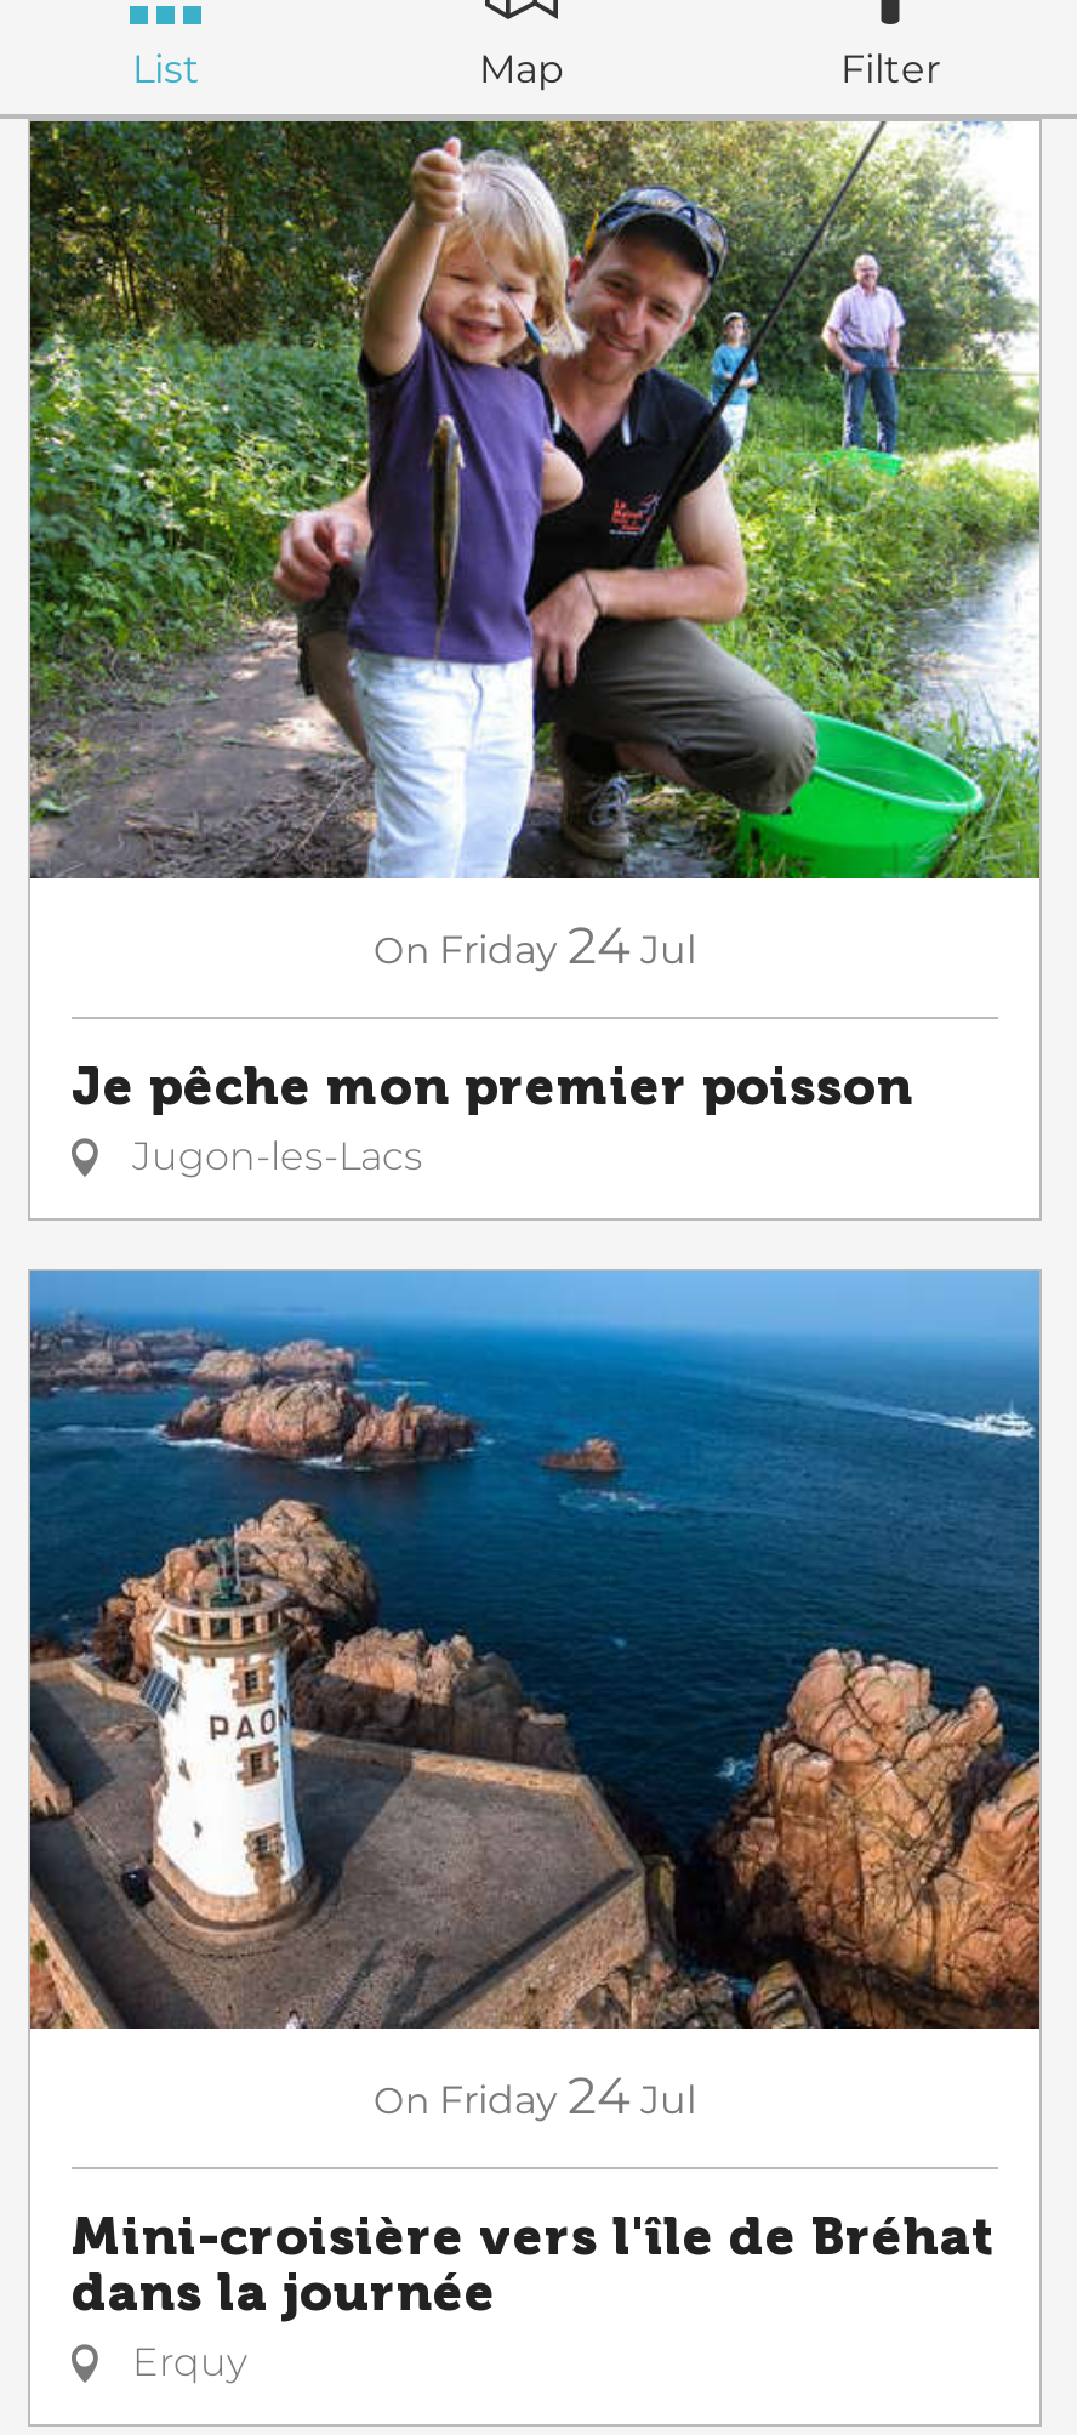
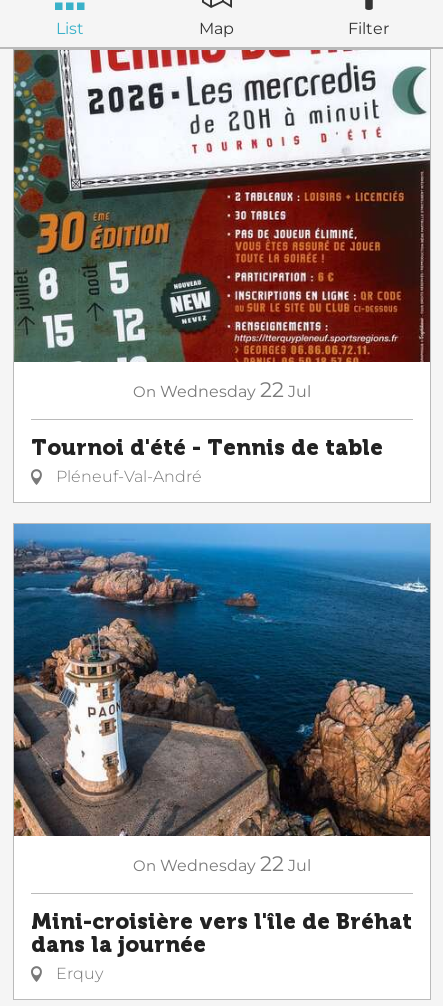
- [image]
- On Friday 24 Jul
+ [image]
+ On Wednesday 22 Jul

- Je pêche mon premier poisson
- Jugon-les-Lacs
+ Tournoi d'été - Tennis de table
+ Pléneuf-Val-André

- On Friday 24 Jul
+ On Wednesday 22 Jul
